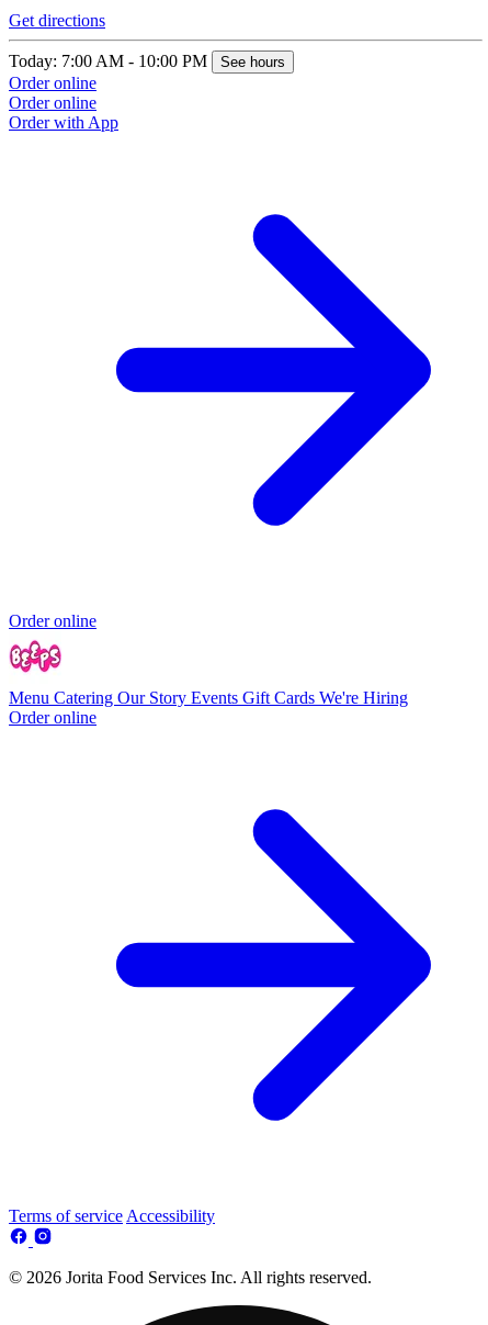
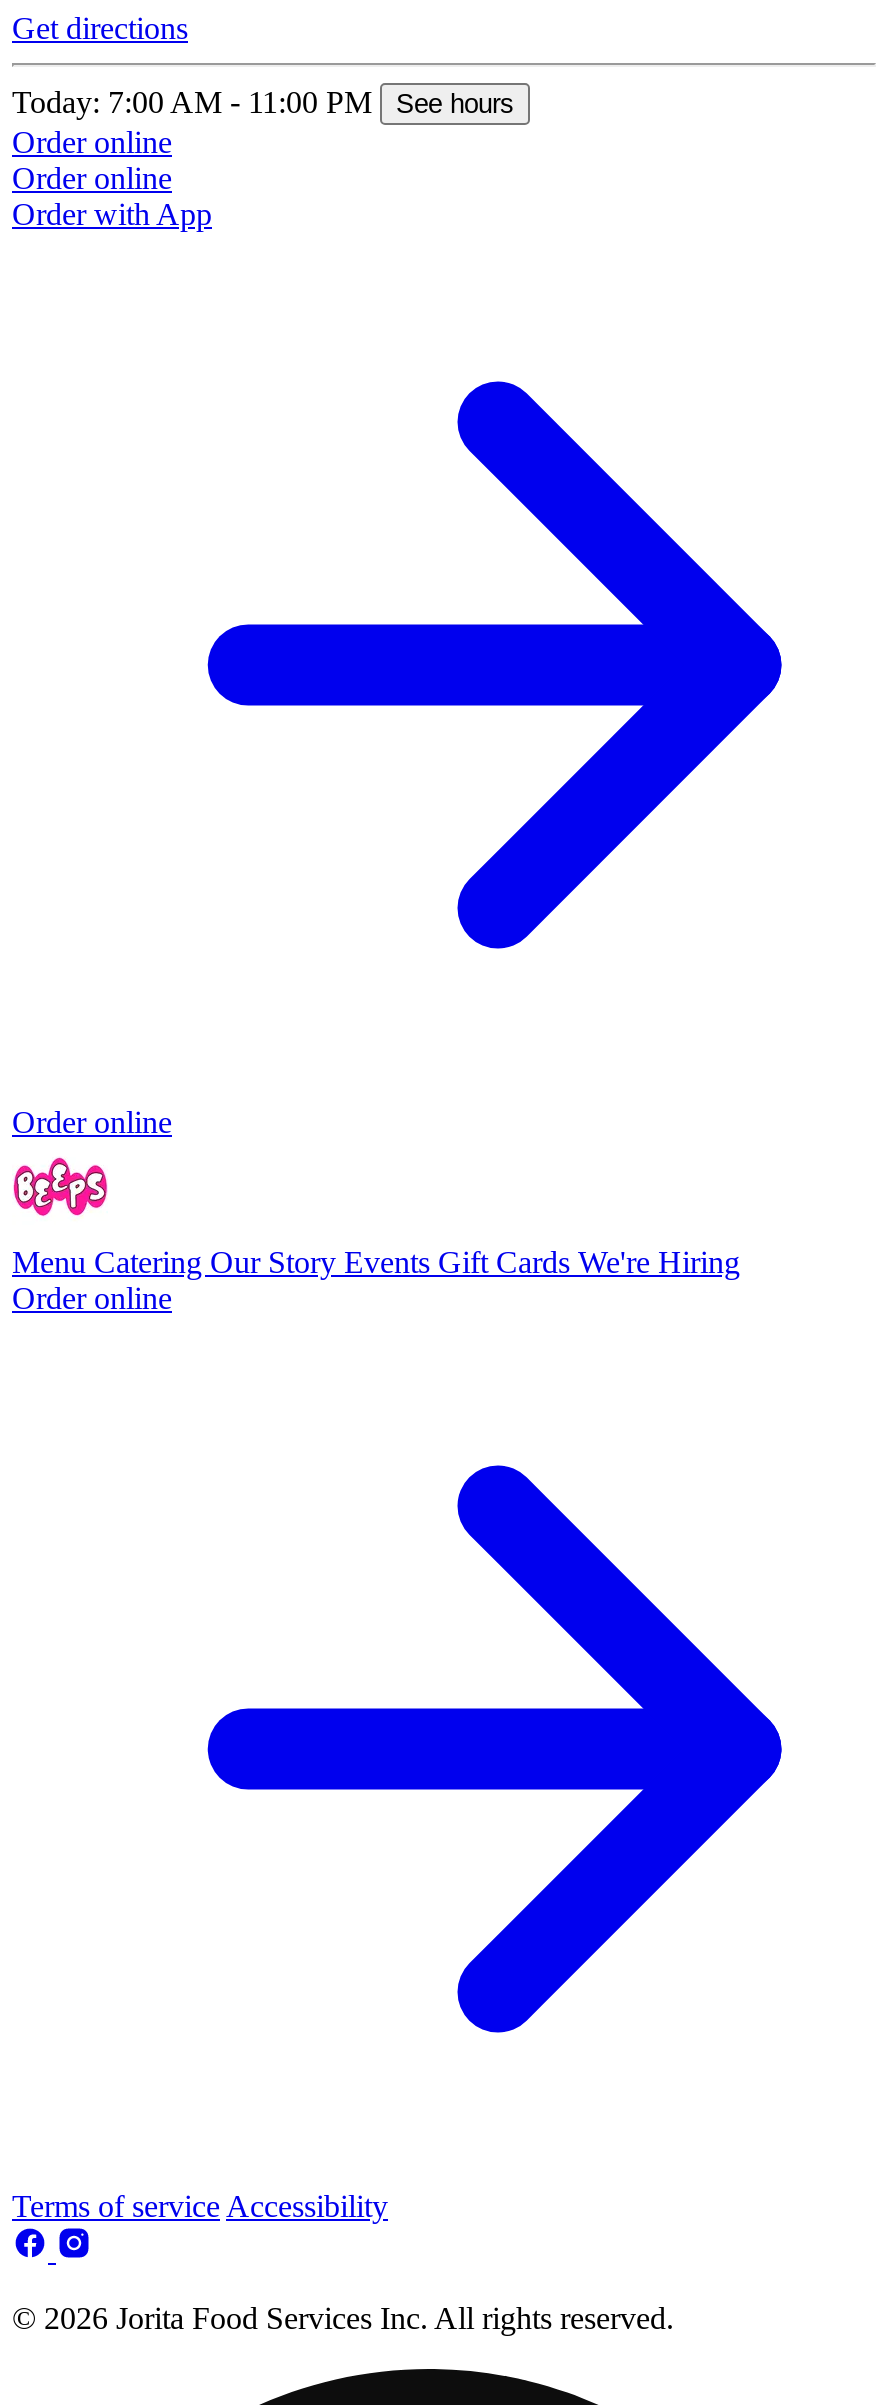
- Today: 7:00 AM - 10:00 PM See hours
+ Today: 7:00 AM - 11:00 PM See hours
